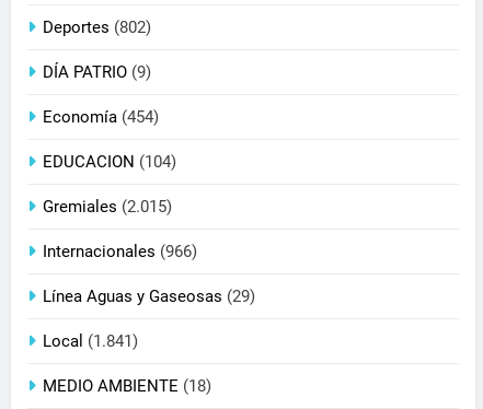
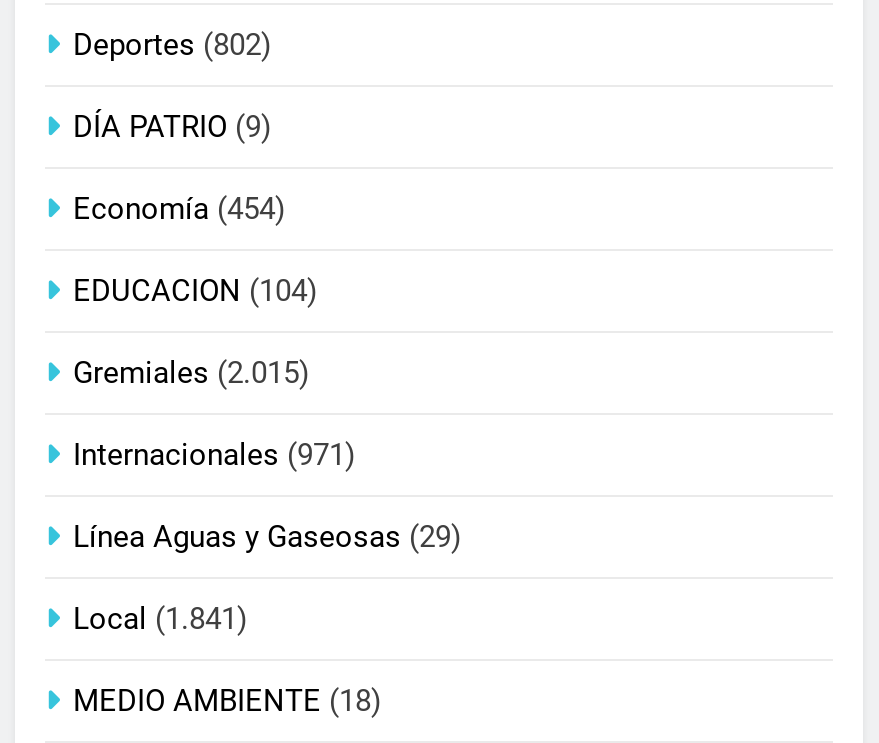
- Internacionales (966)
+ Internacionales (971)
